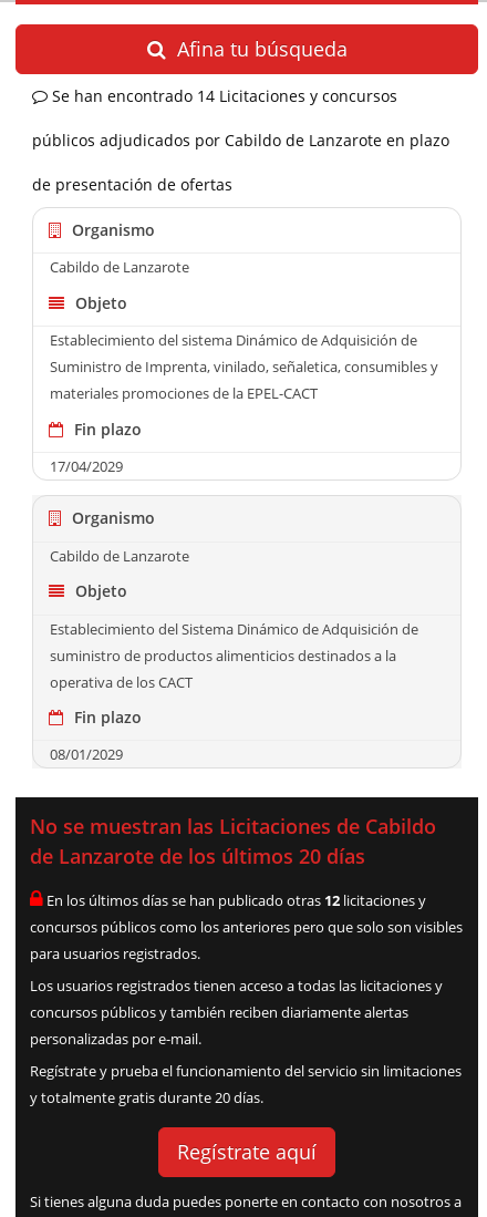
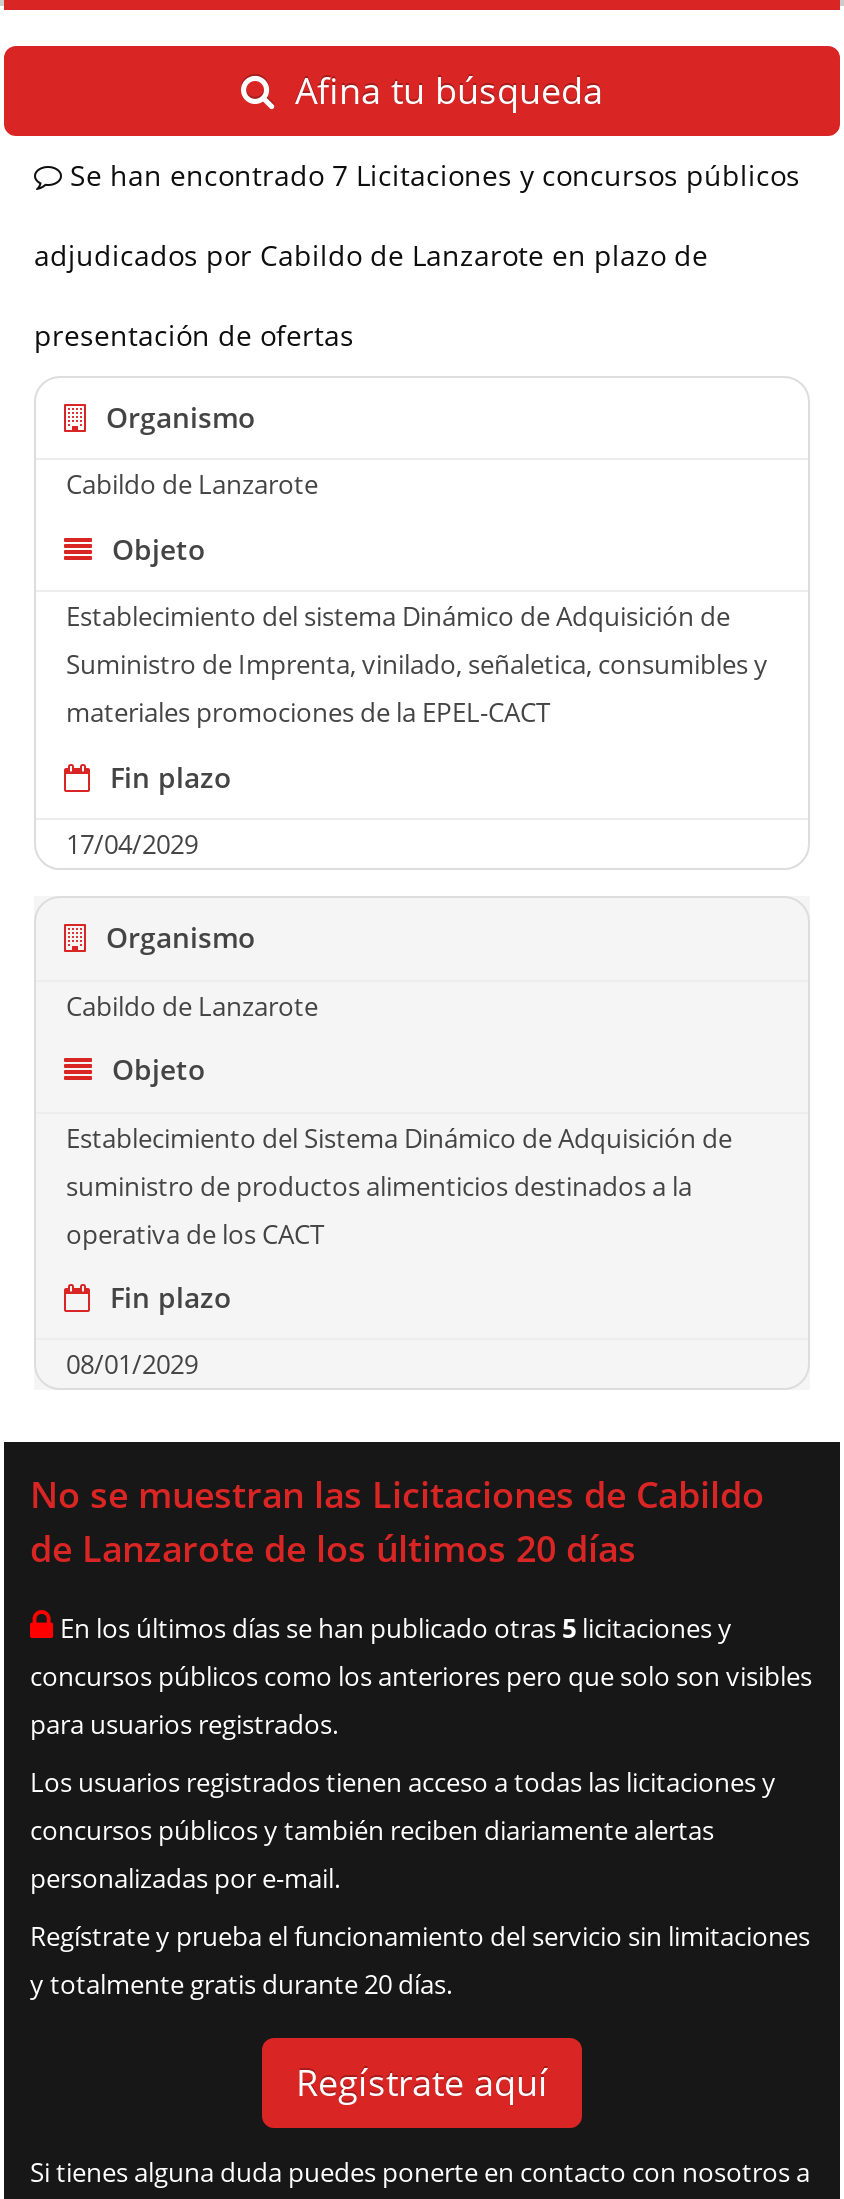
- Se han encontrado 14 Licitaciones y concursos
+ Se han encontrado 7 Licitaciones y concursos públicos

- públicos adjudicados por Cabildo de Lanzarote en plazo
+ adjudicados por Cabildo de Lanzarote en plazo de

- de presentación de ofertas
+ presentación de ofertas

- En los últimos días se han publicado otras 12 licitaciones y
+ En los últimos días se han publicado otras 5 licitaciones y
